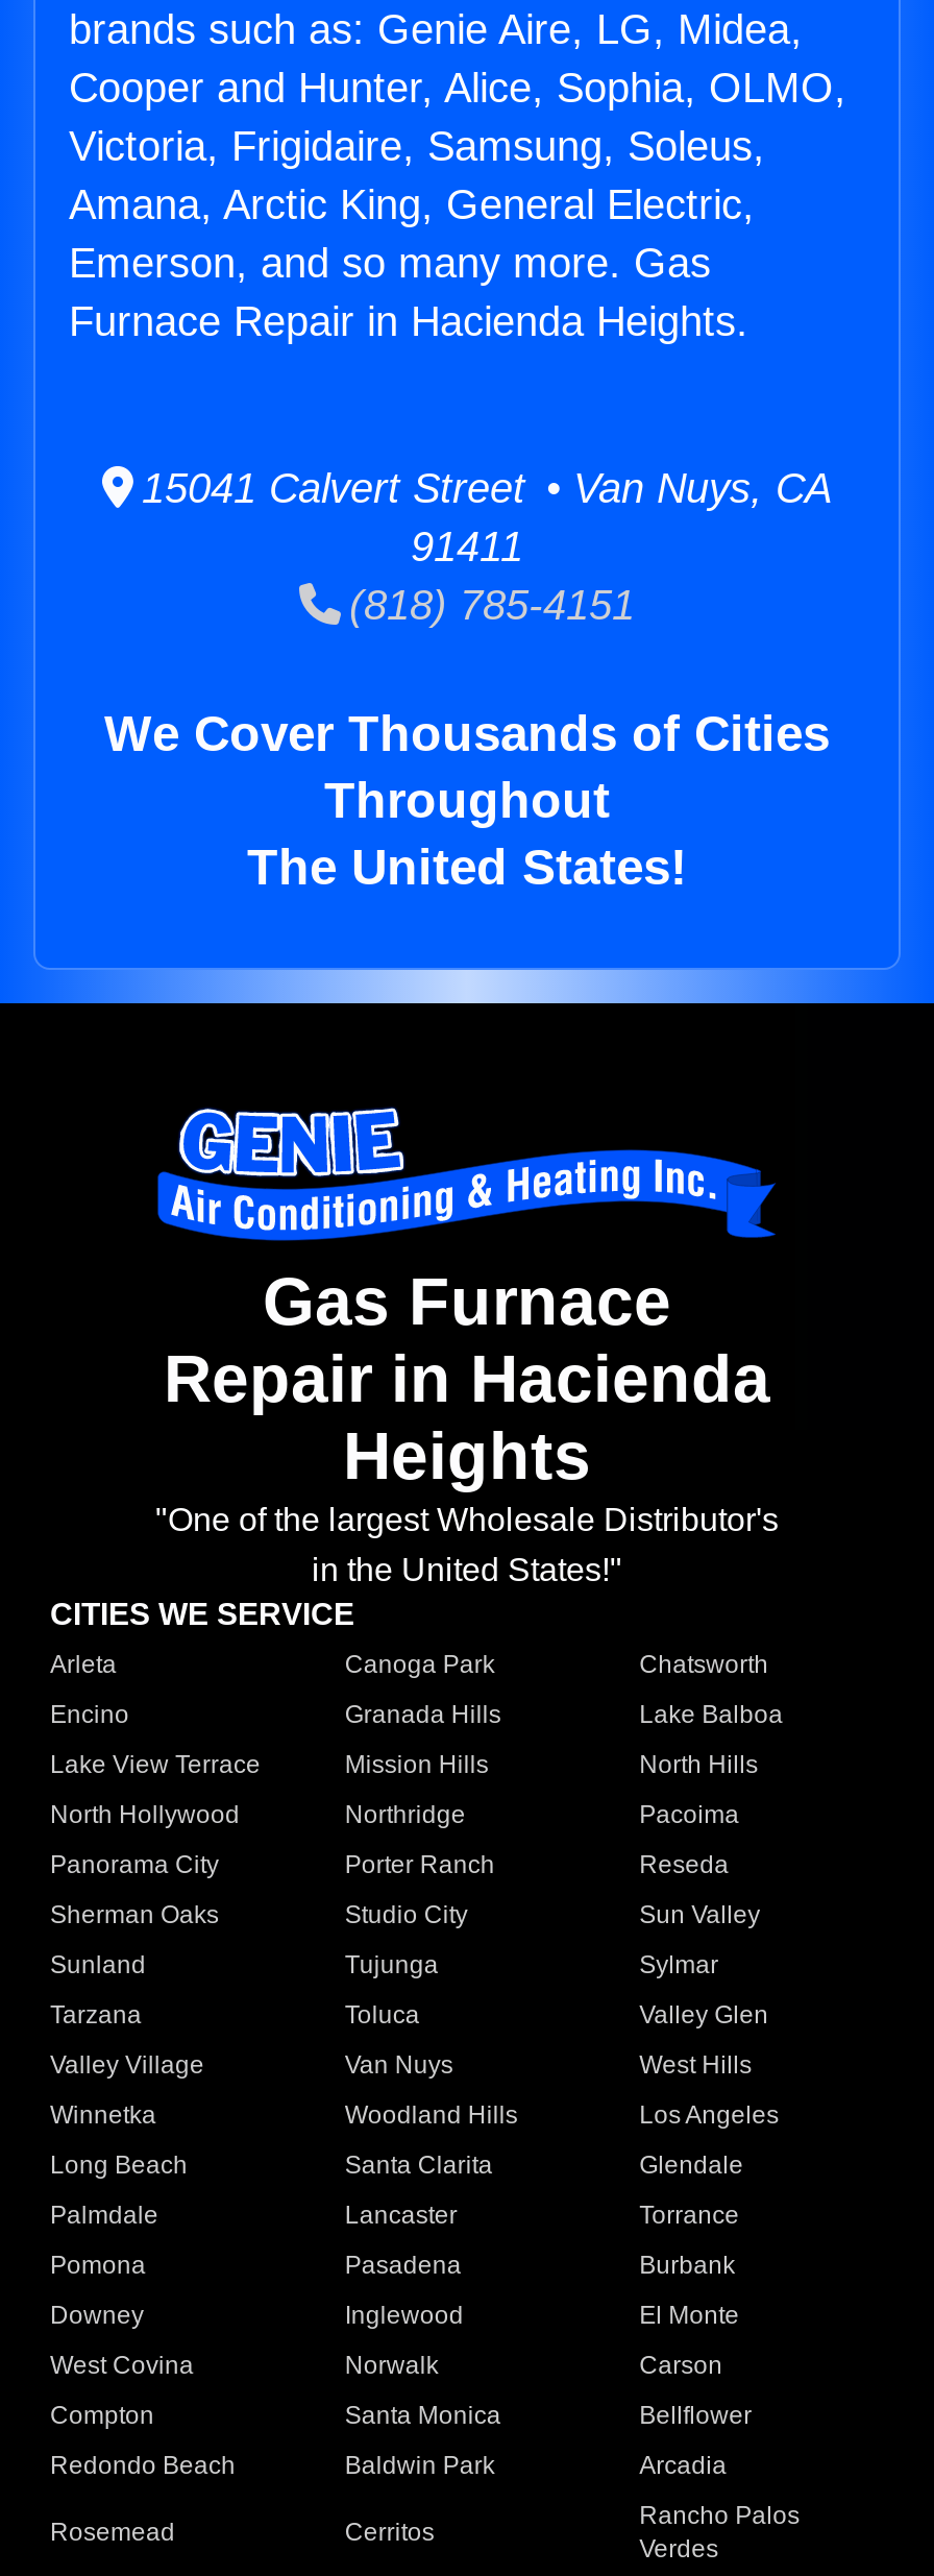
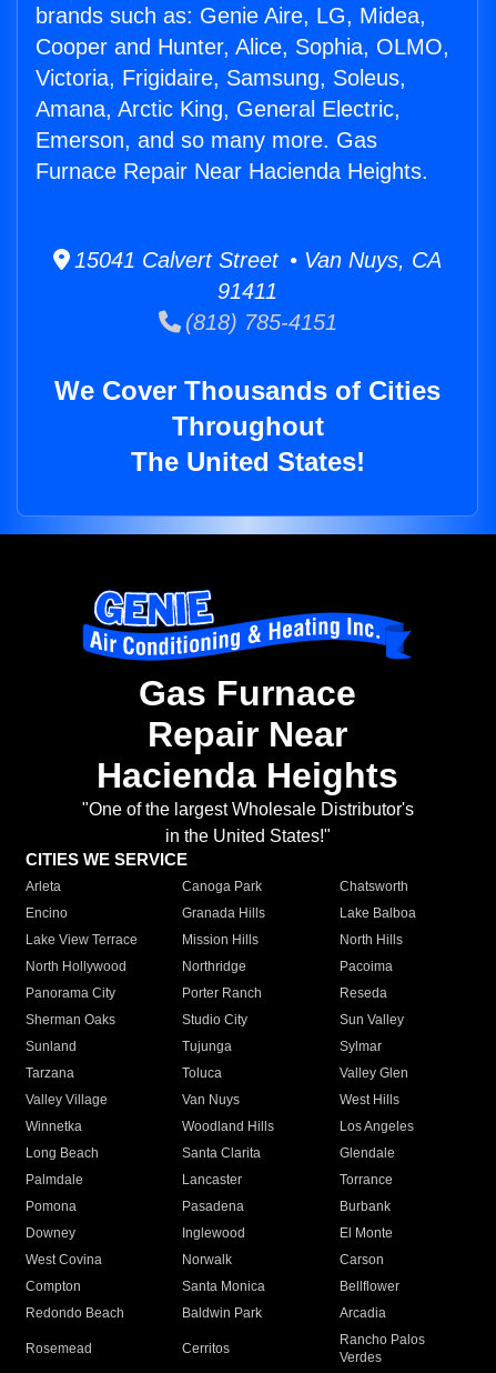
- Furnace Repair in Hacienda Heights.
+ Furnace Repair Near Hacienda Heights.

- Repair in Hacienda
- Heights
+ Repair Near
+ Hacienda Heights
